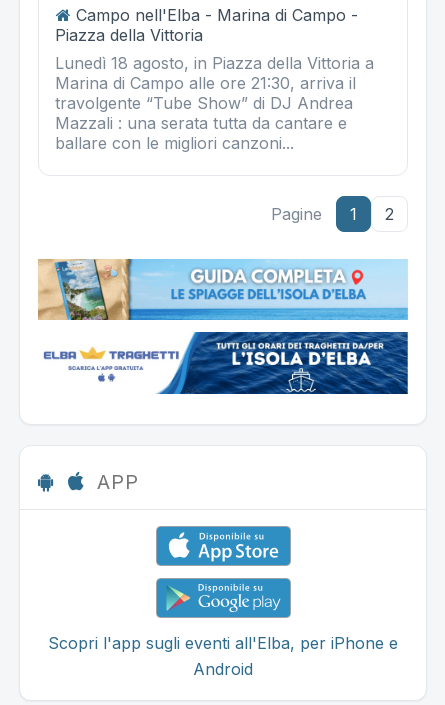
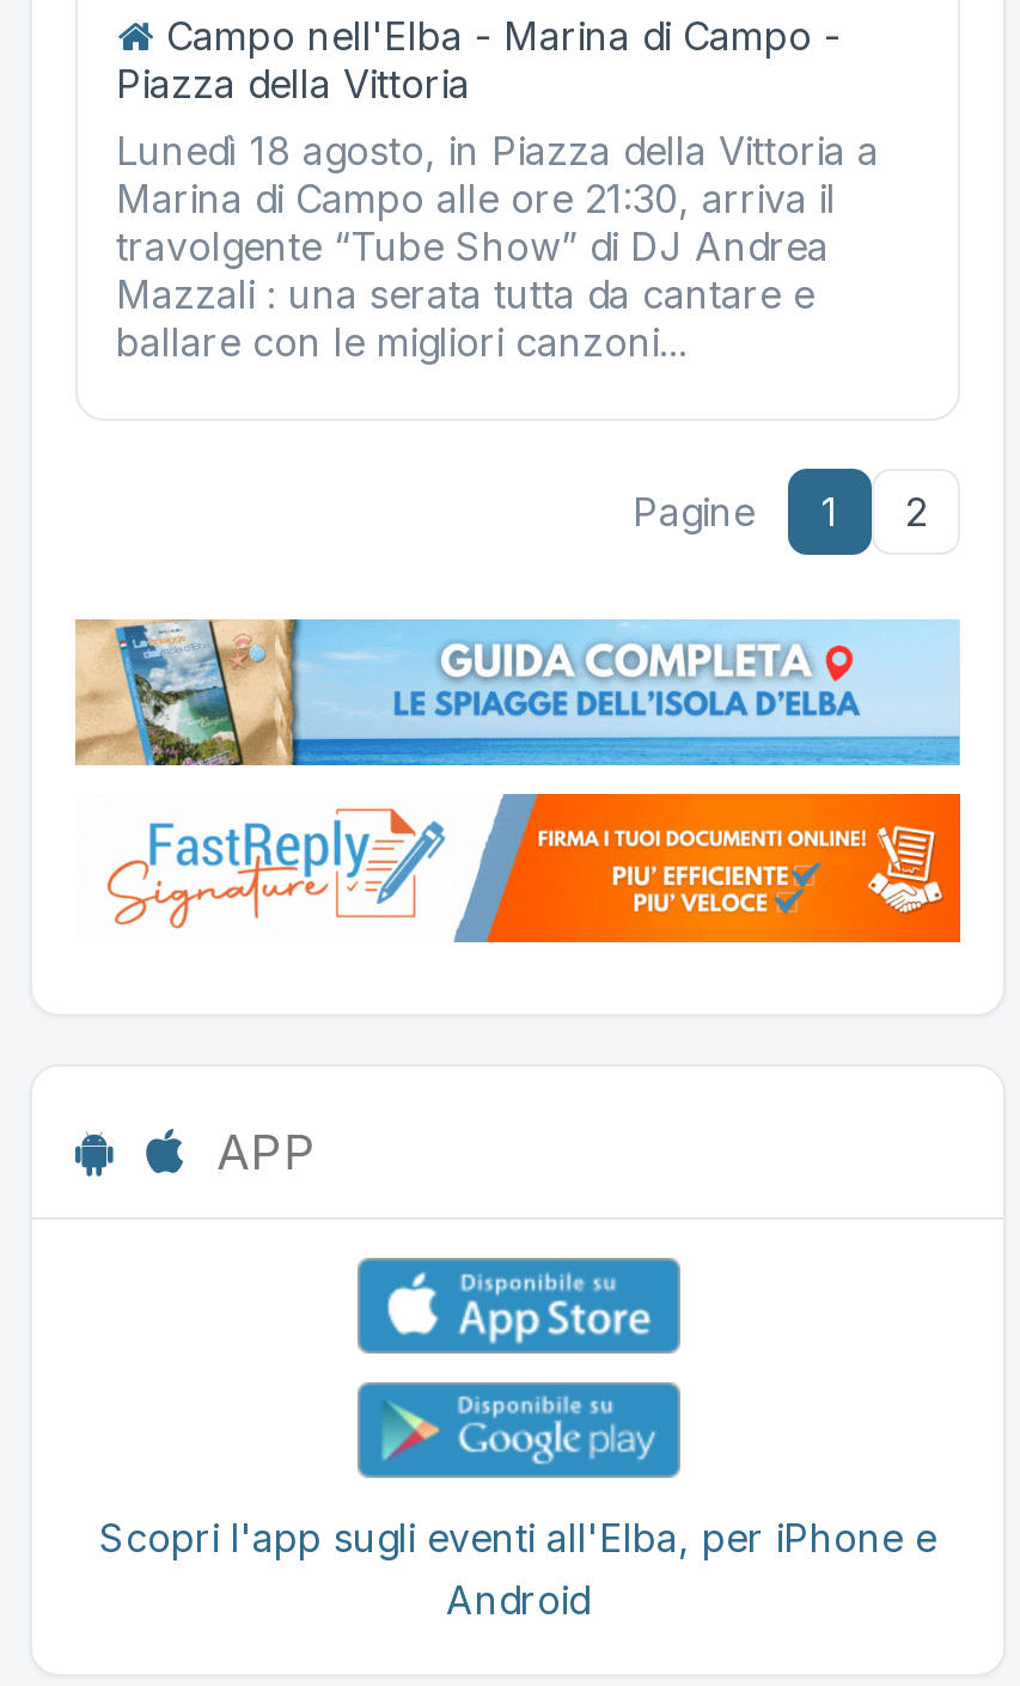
- [image]
+ [image]
